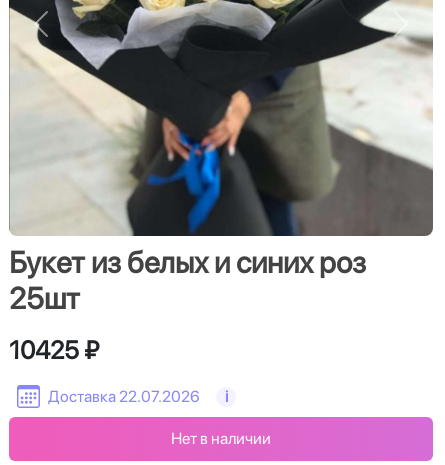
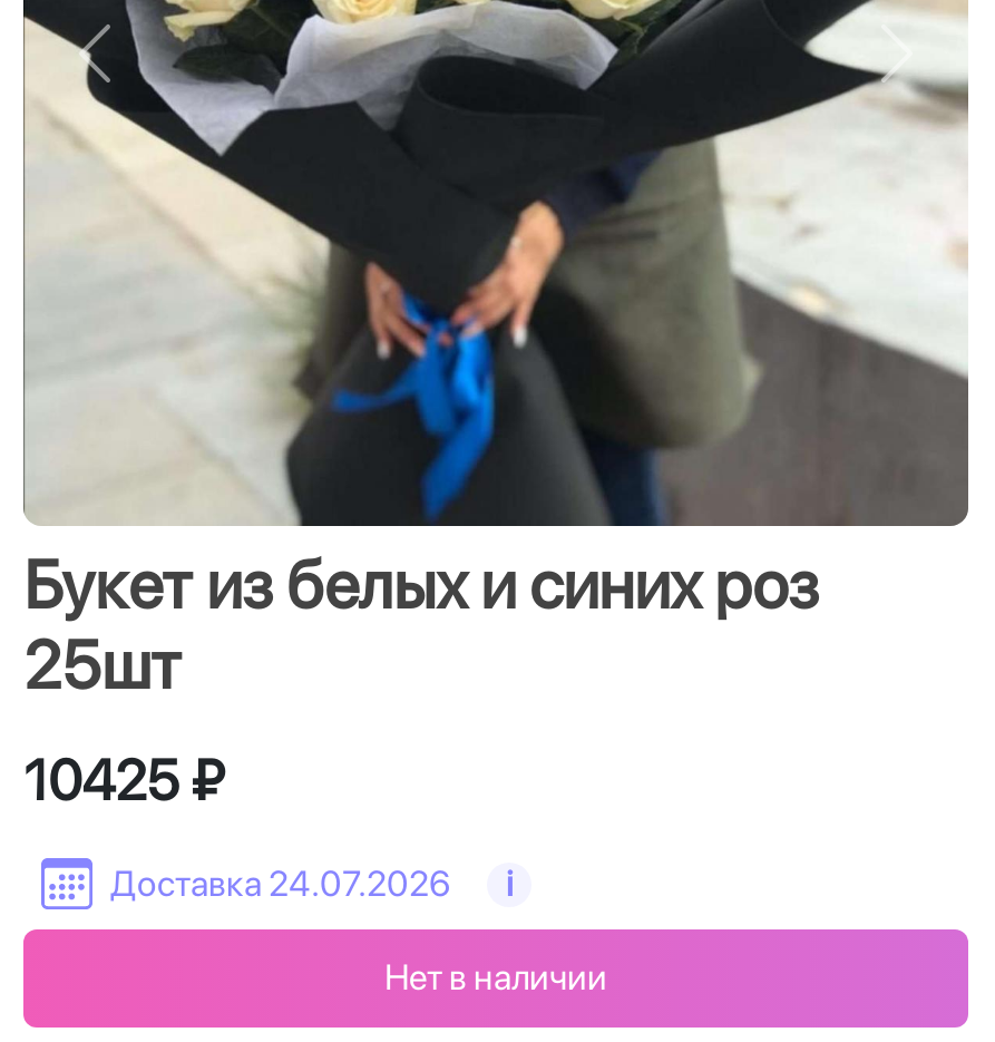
- Доставка 22.07.2026
+ Доставка 24.07.2026
